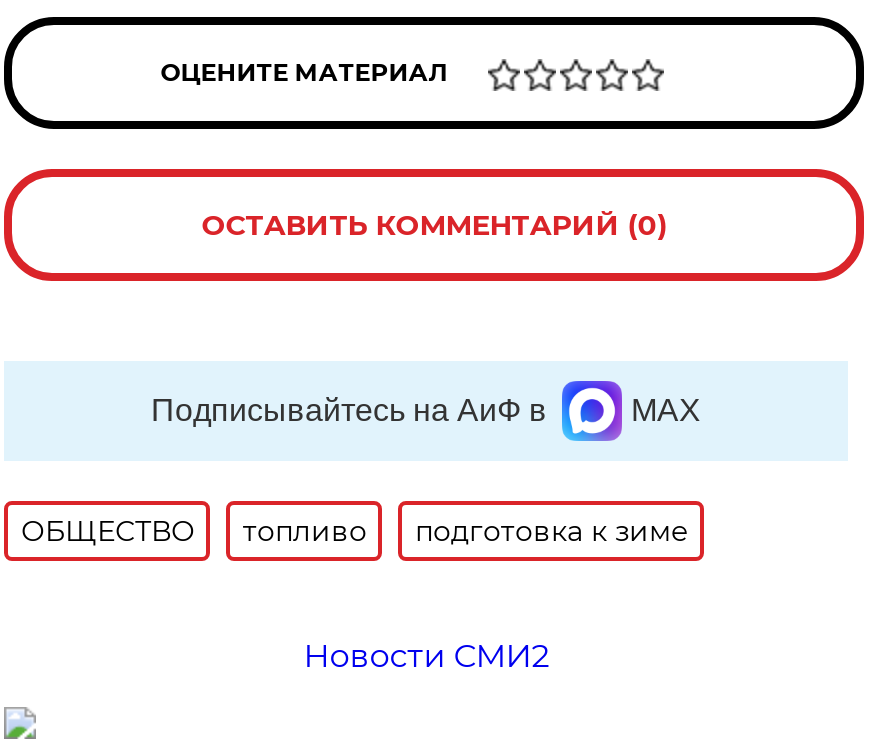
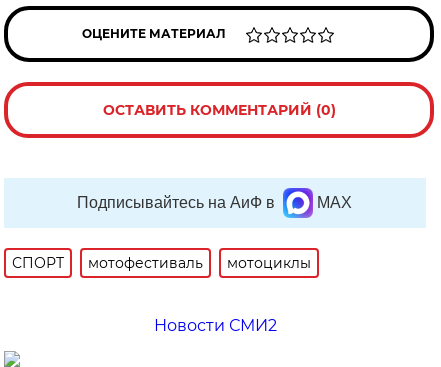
- ОБЩЕСТВО
- топливо
- подготовка к зиме
+ СПОРТ
+ мотофестиваль
+ мотоциклы
